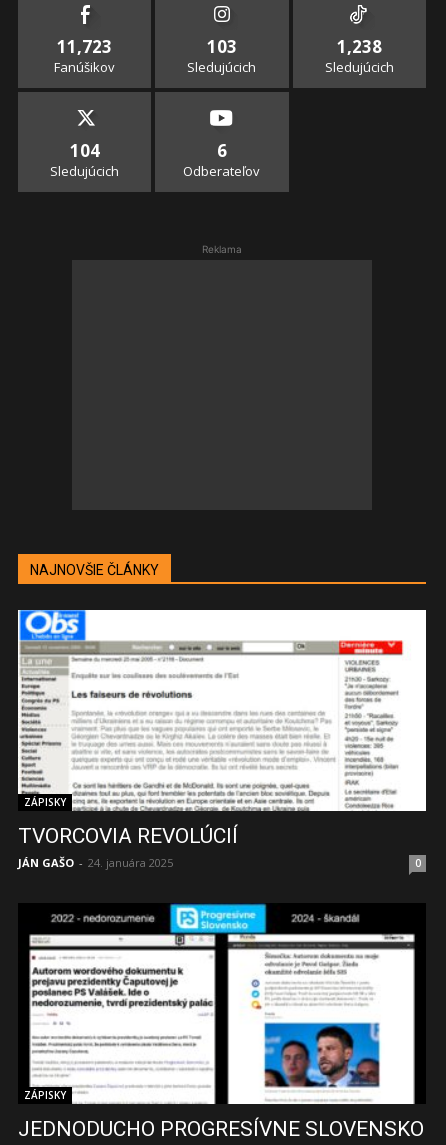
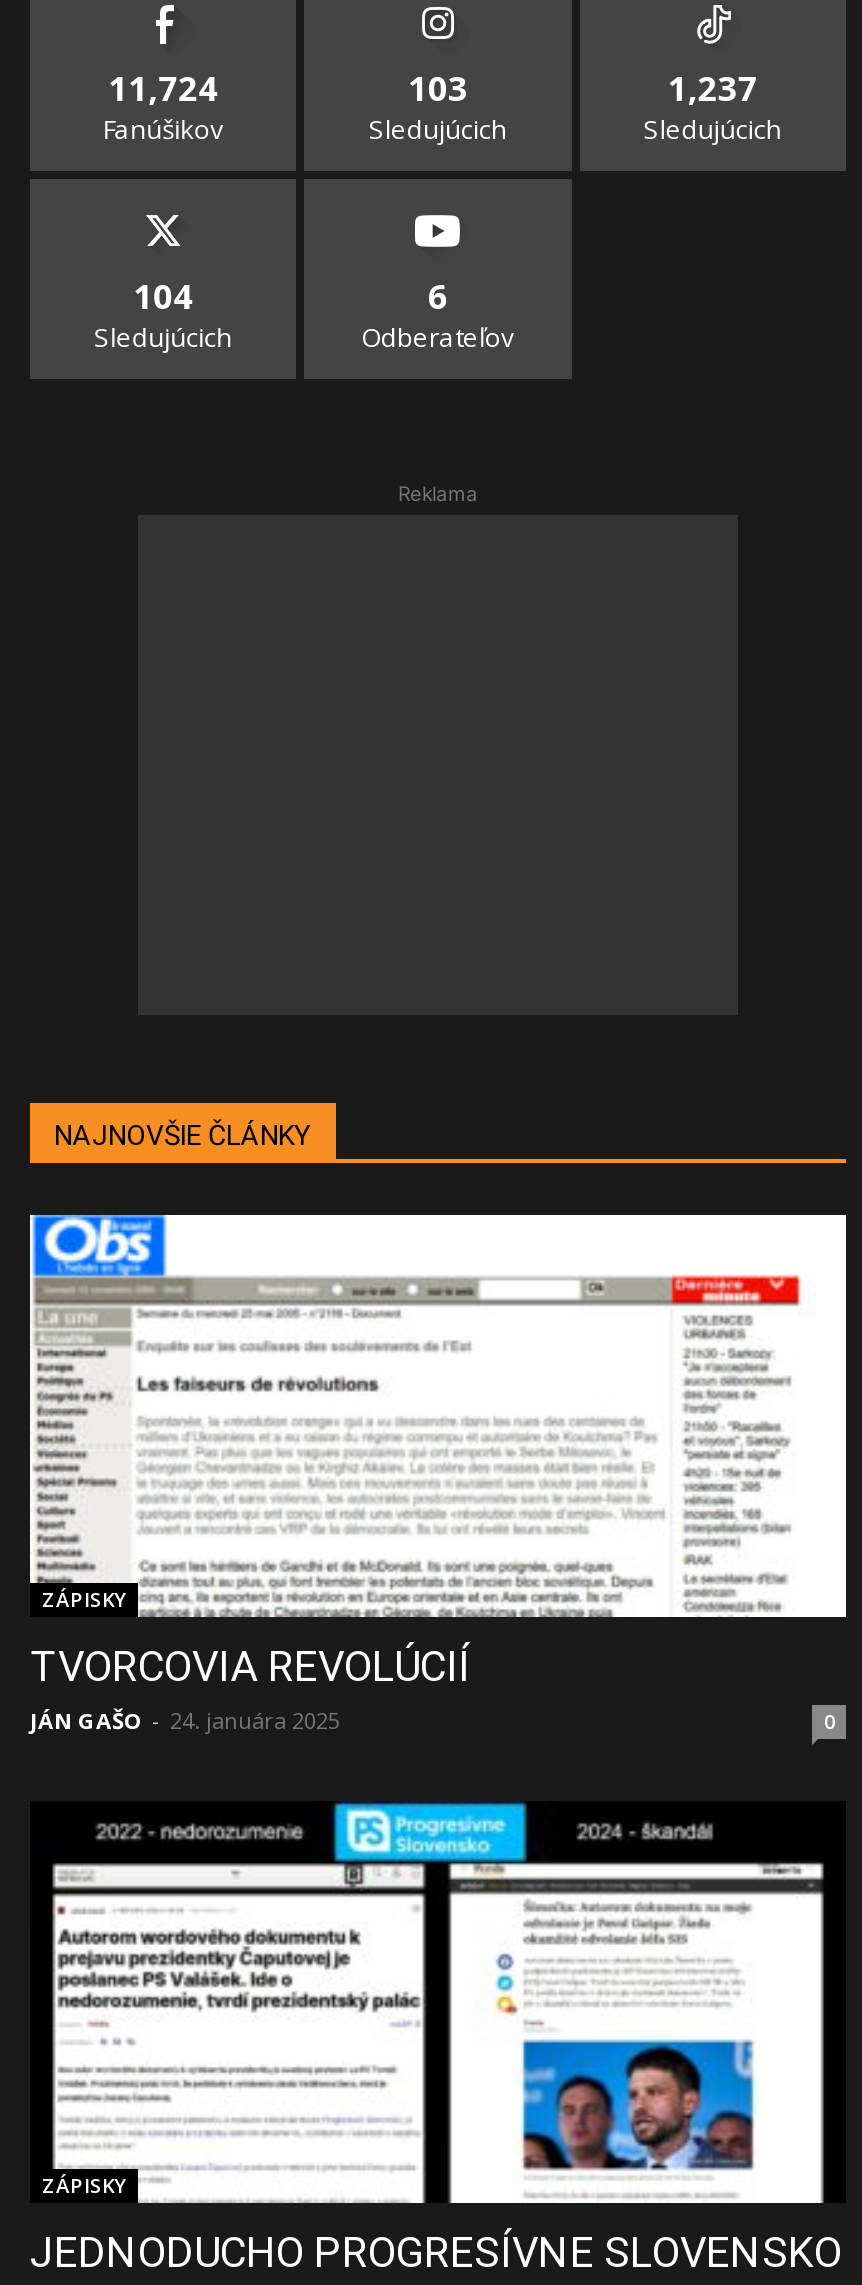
- 11,723
+ 11,724

- 1,238
+ 1,237
